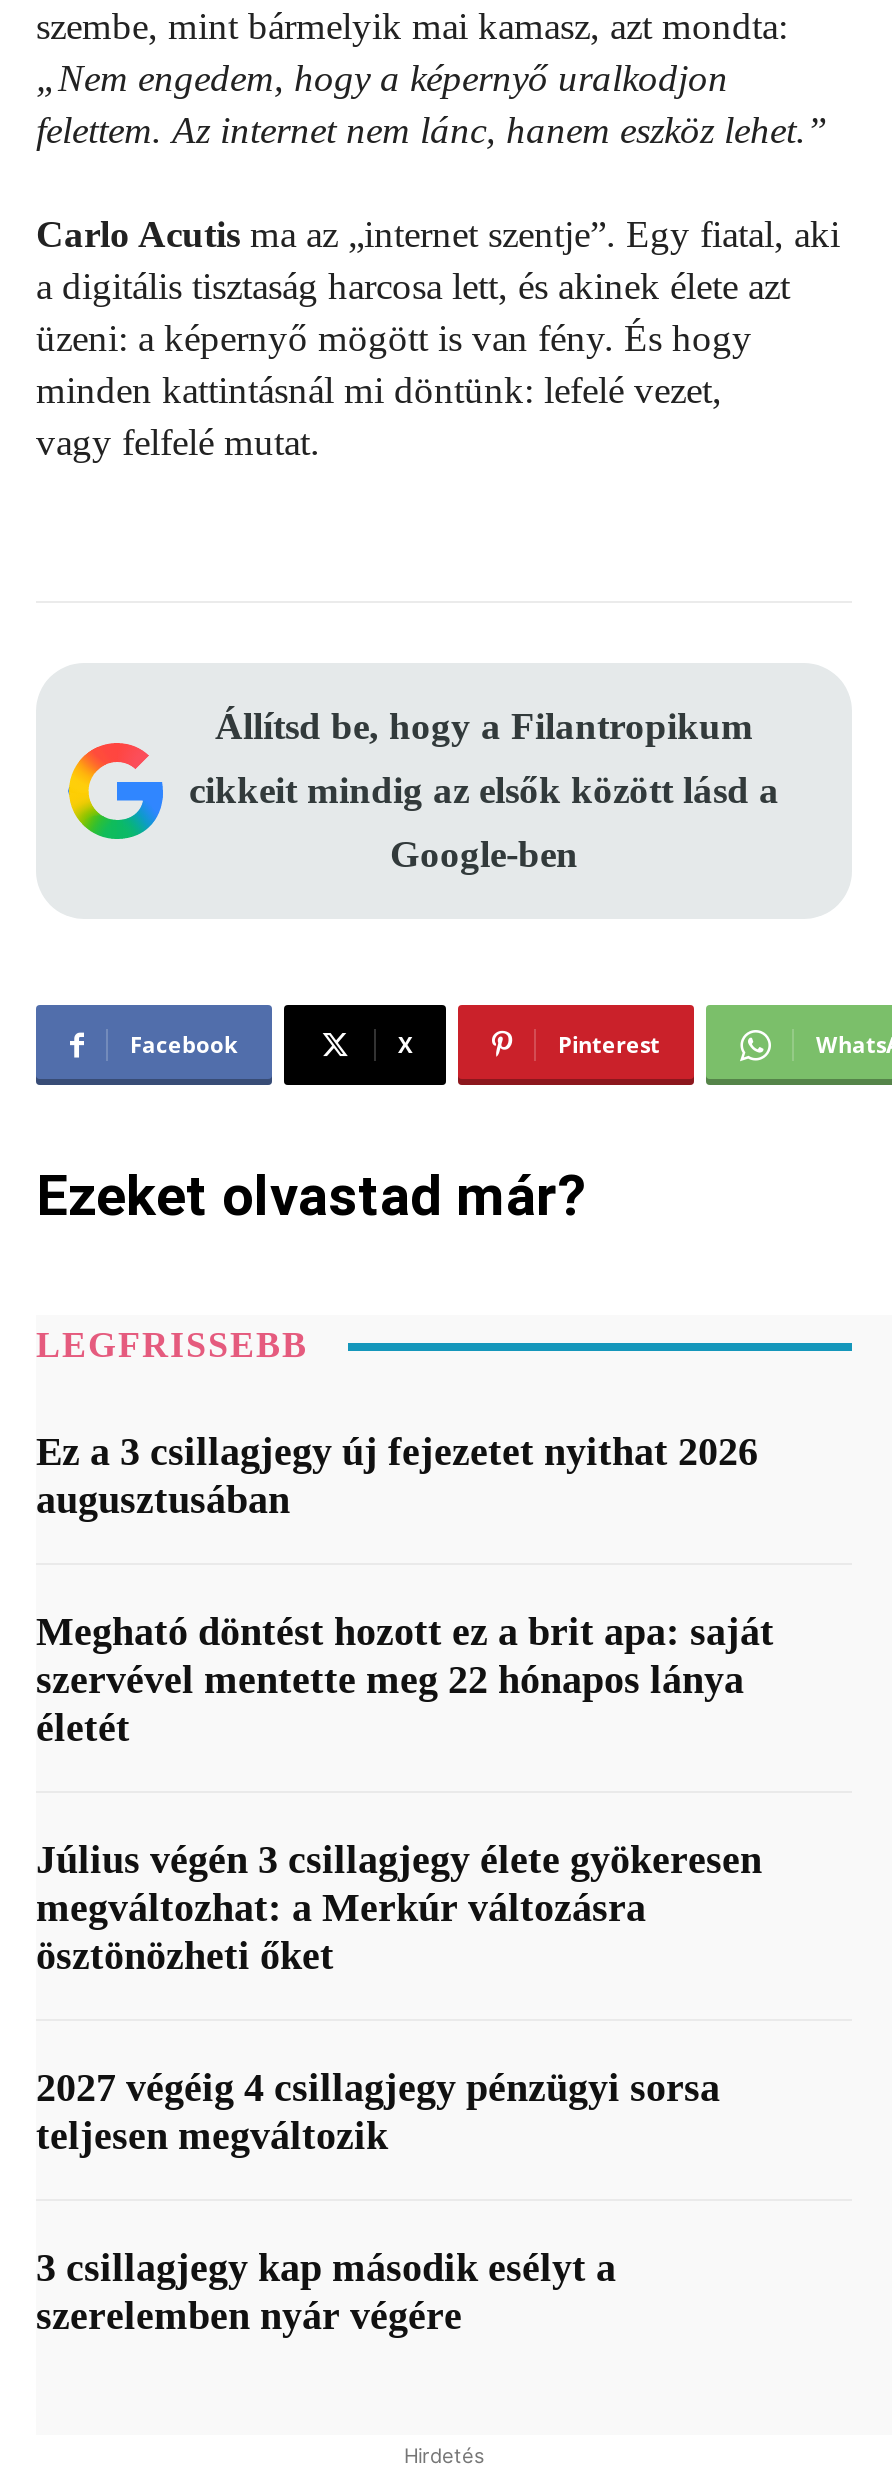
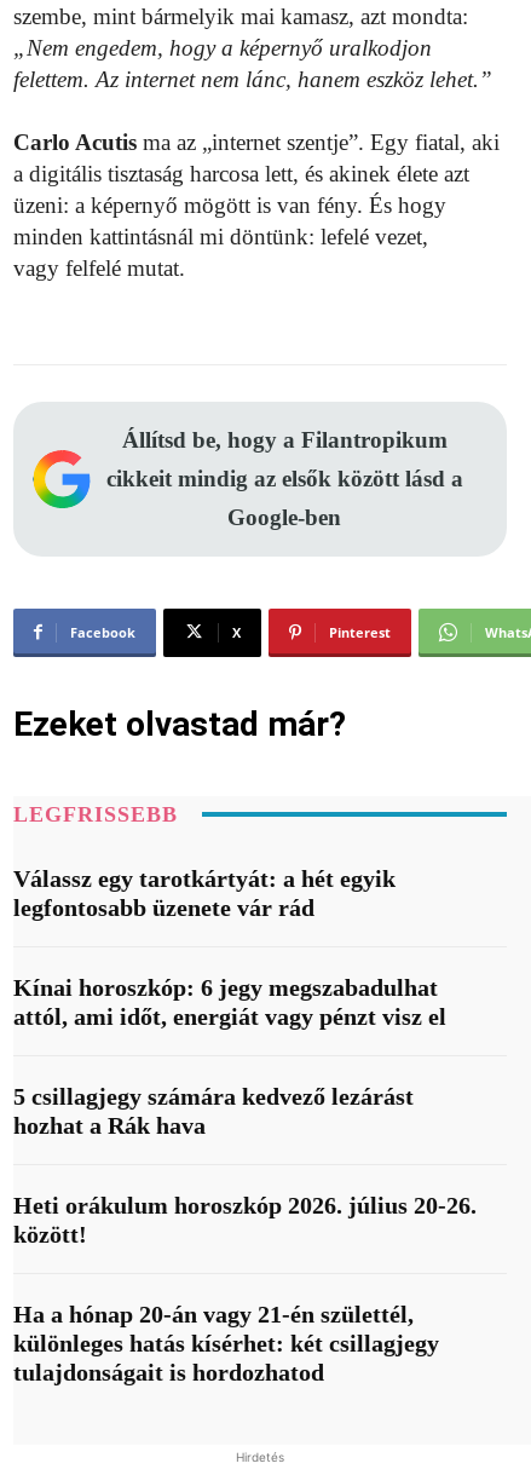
- Ez a 3 csillagjegy új fejezetet nyithat 2026
- augusztusában
+ Válassz egy tarotkártyát: a hét egyik
+ legfontosabb üzenete vár rád

- Megható döntést hozott ez a brit apa: saját
- szervével mentette meg 22 hónapos lánya
- életét
+ Kínai horoszkóp: 6 jegy megszabadulhat
+ attól, ami időt, energiát vagy pénzt visz el

- Július végén 3 csillagjegy élete gyökeresen
- megváltozhat: a Merkúr változásra
- ösztönözheti őket
+ 5 csillagjegy számára kedvező lezárást
+ hozhat a Rák hava

- 2027 végéig 4 csillagjegy pénzügyi sorsa
- teljesen megváltozik
+ Heti orákulum horoszkóp 2026. július 20-26.
+ között!

- 3 csillagjegy kap második esélyt a
- szerelemben nyár végére
+ Ha a hónap 20-án vagy 21-én születtél,
+ különleges hatás kísérhet: két csillagjegy
+ tulajdonságait is hordozhatod
